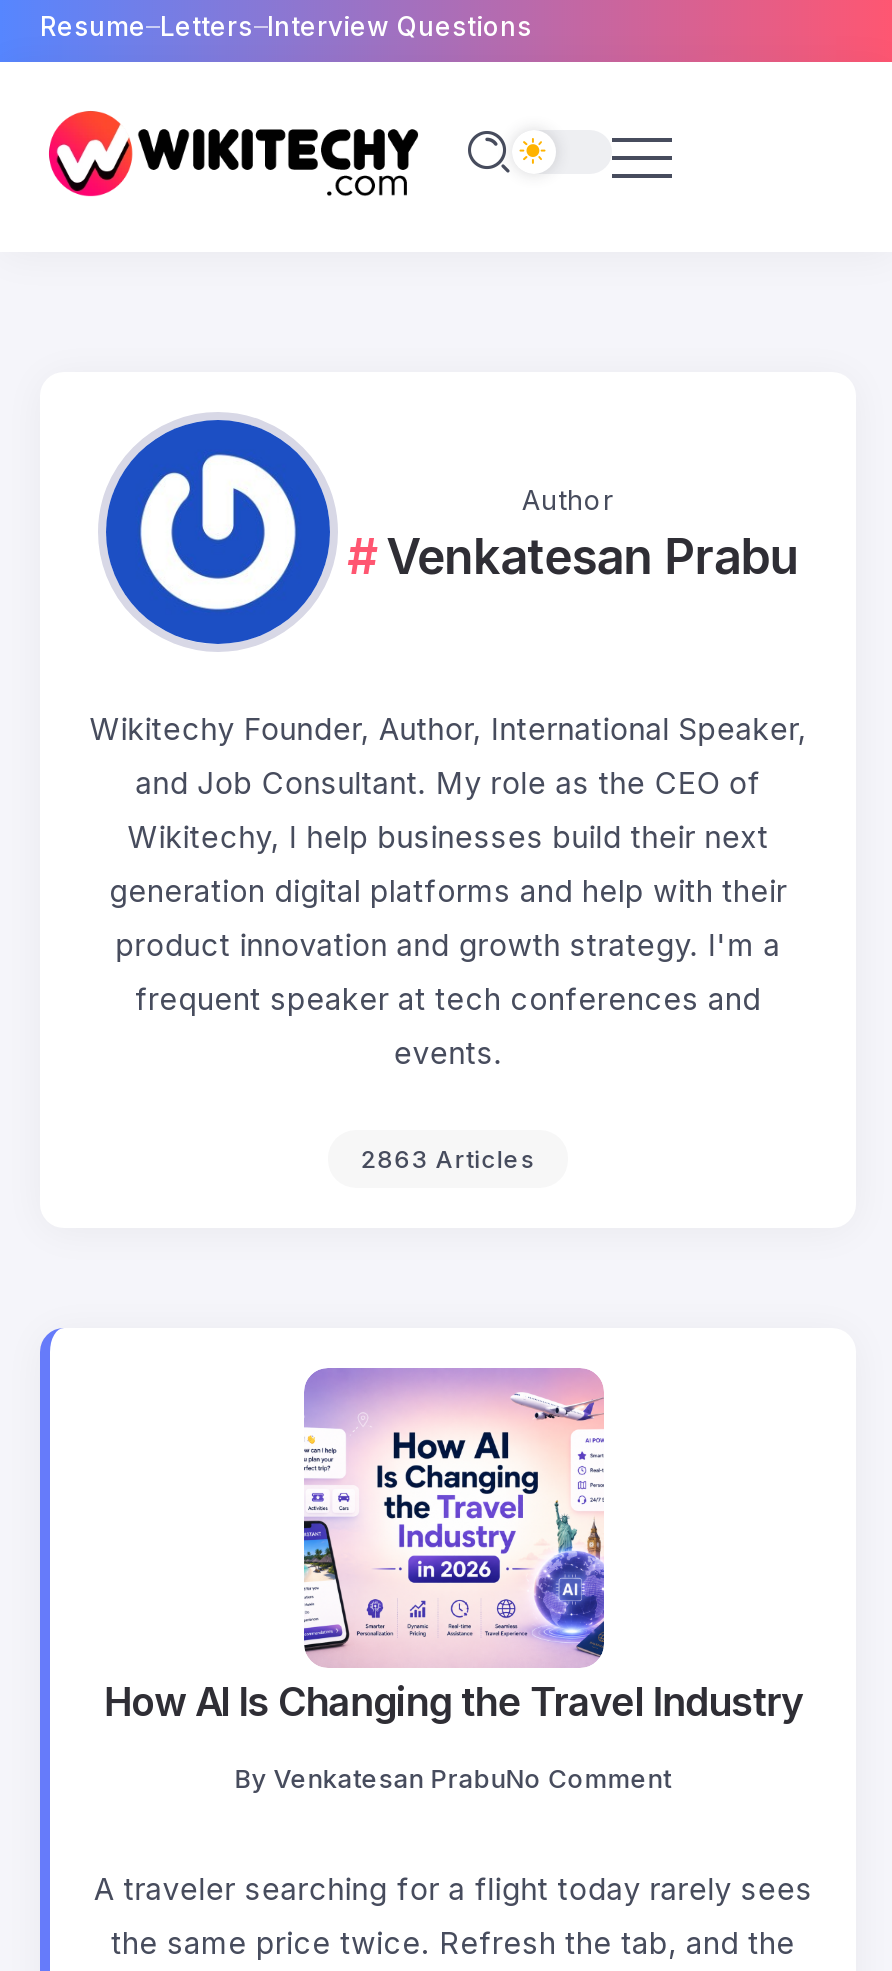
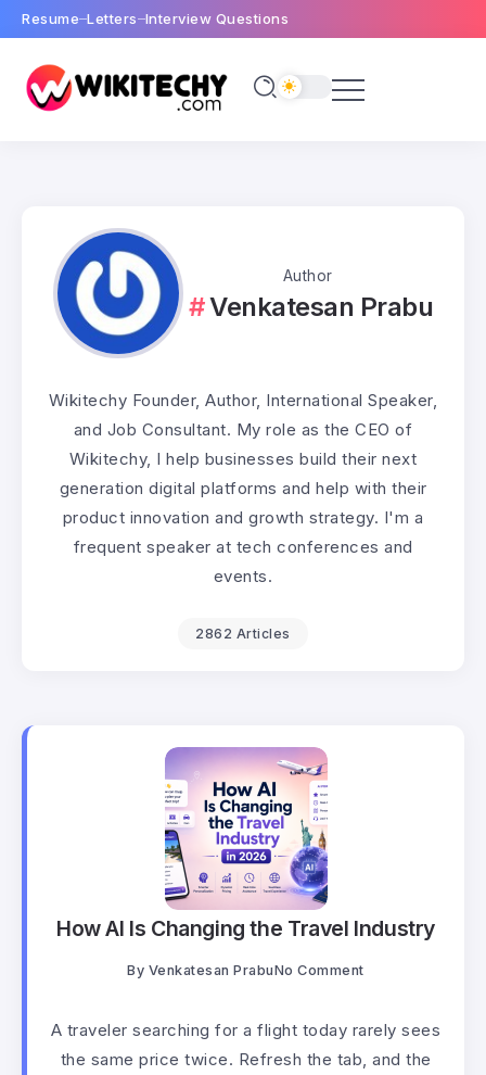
- 2863 Articles
+ 2862 Articles
